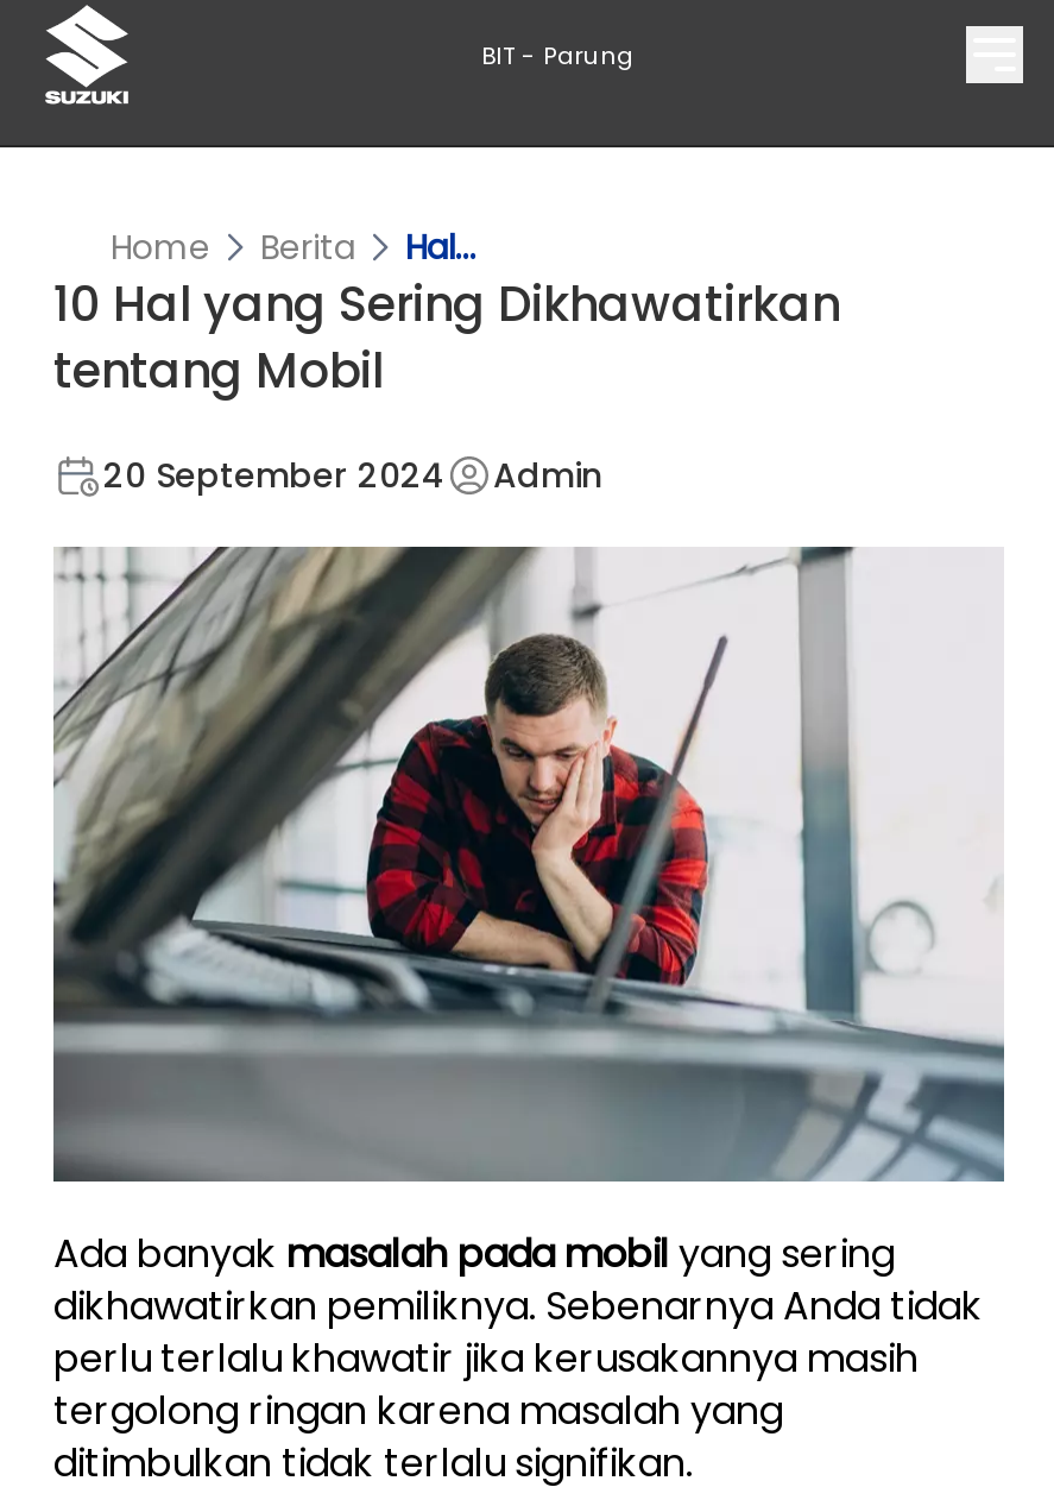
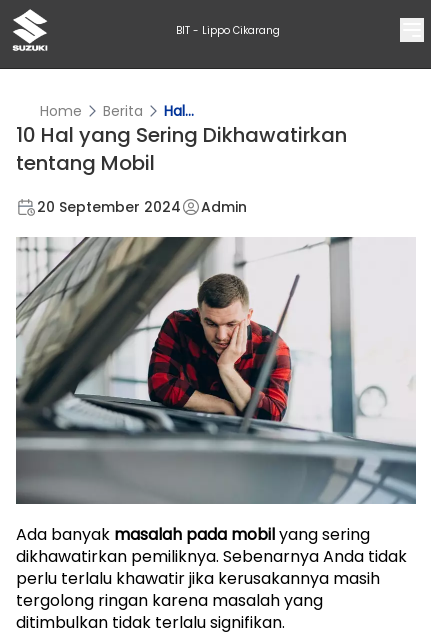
- BIT - Parung
+ BIT - Lippo Cikarang
